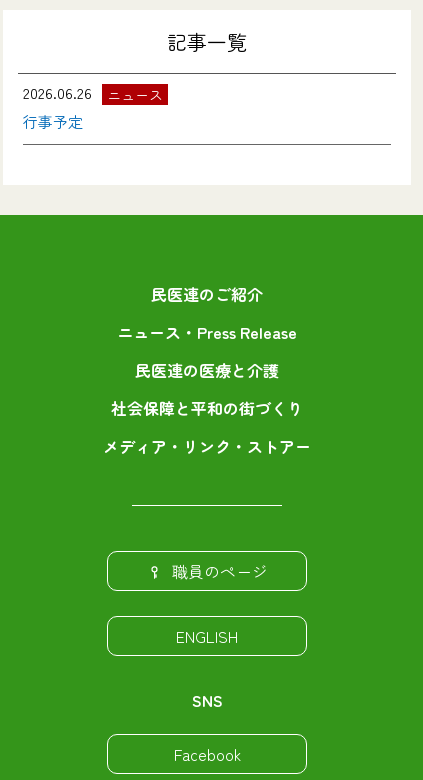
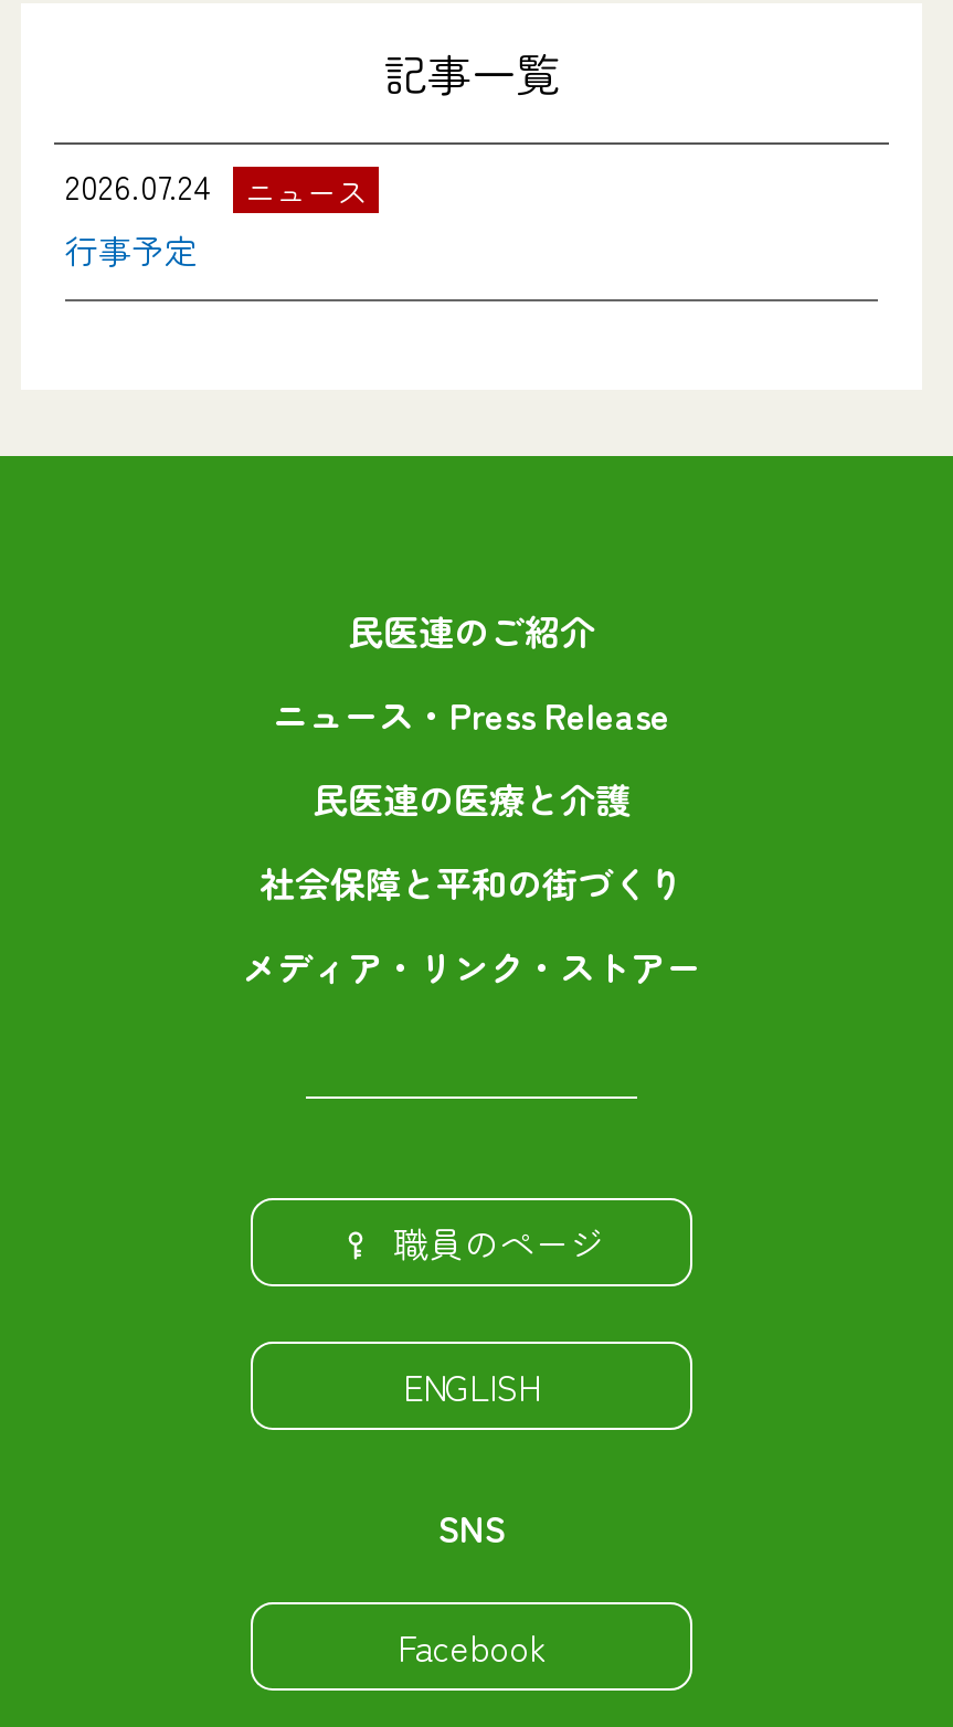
- 2026.06.26 ニュース
+ 2026.07.24 ニュース
